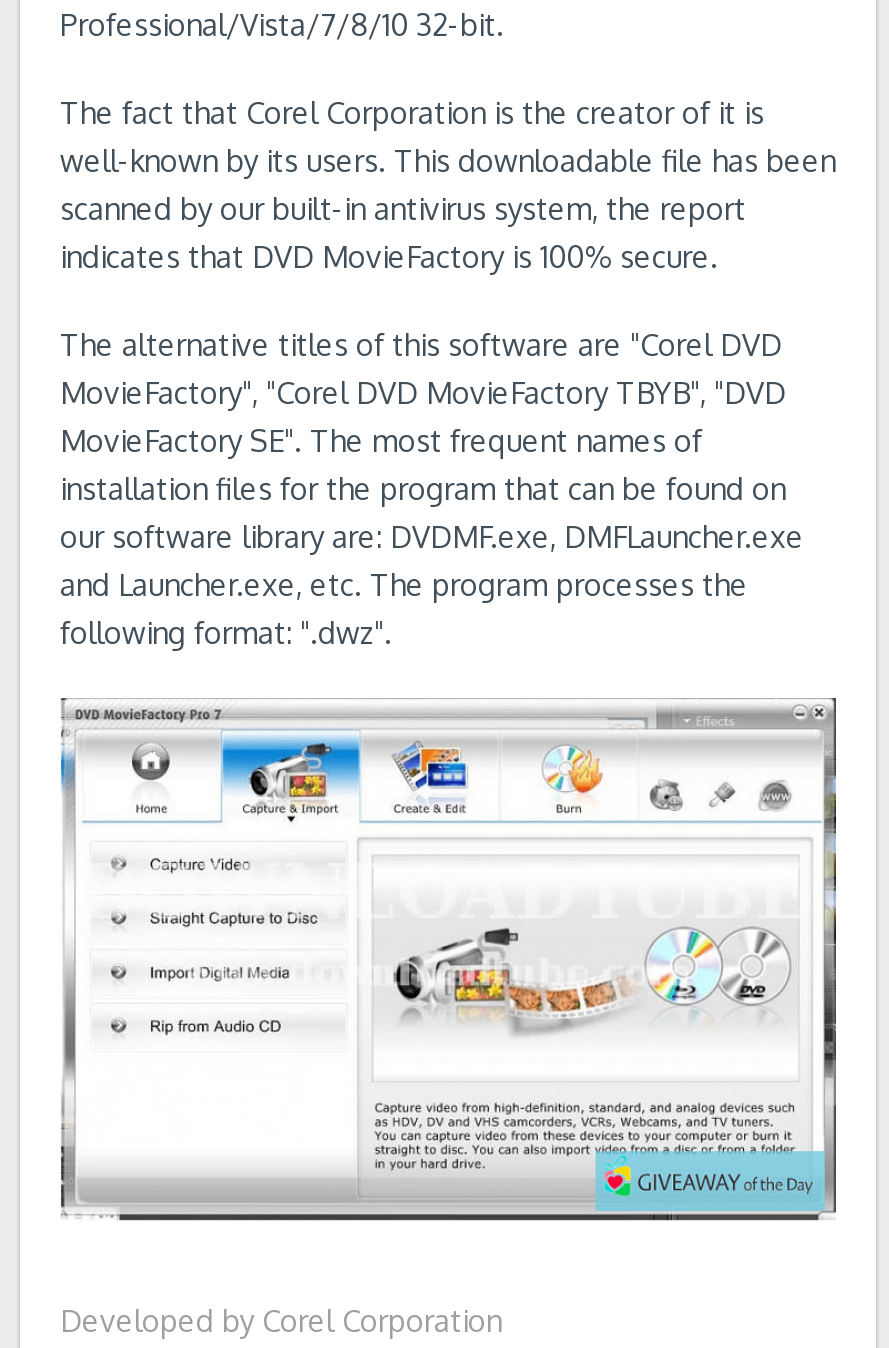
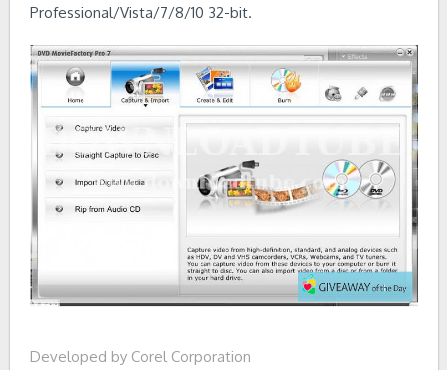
- The fact that Corel Corporation is the creator of it is
- well-known by its users. This downloadable file has been
- scanned by our built-in antivirus system, the report
- indicates that DVD MovieFactory is 100% secure.
- The alternative titles of this software are "Corel DVD
- MovieFactory", "Corel DVD MovieFactory TBYB", "DVD
- MovieFactory SE". The most frequent names of
- installation files for the program that can be found on
- our software library are: DVDMF.exe, DMFLauncher.exe
- and Launcher.exe, etc. The program processes the
- following format: ".dwz".
